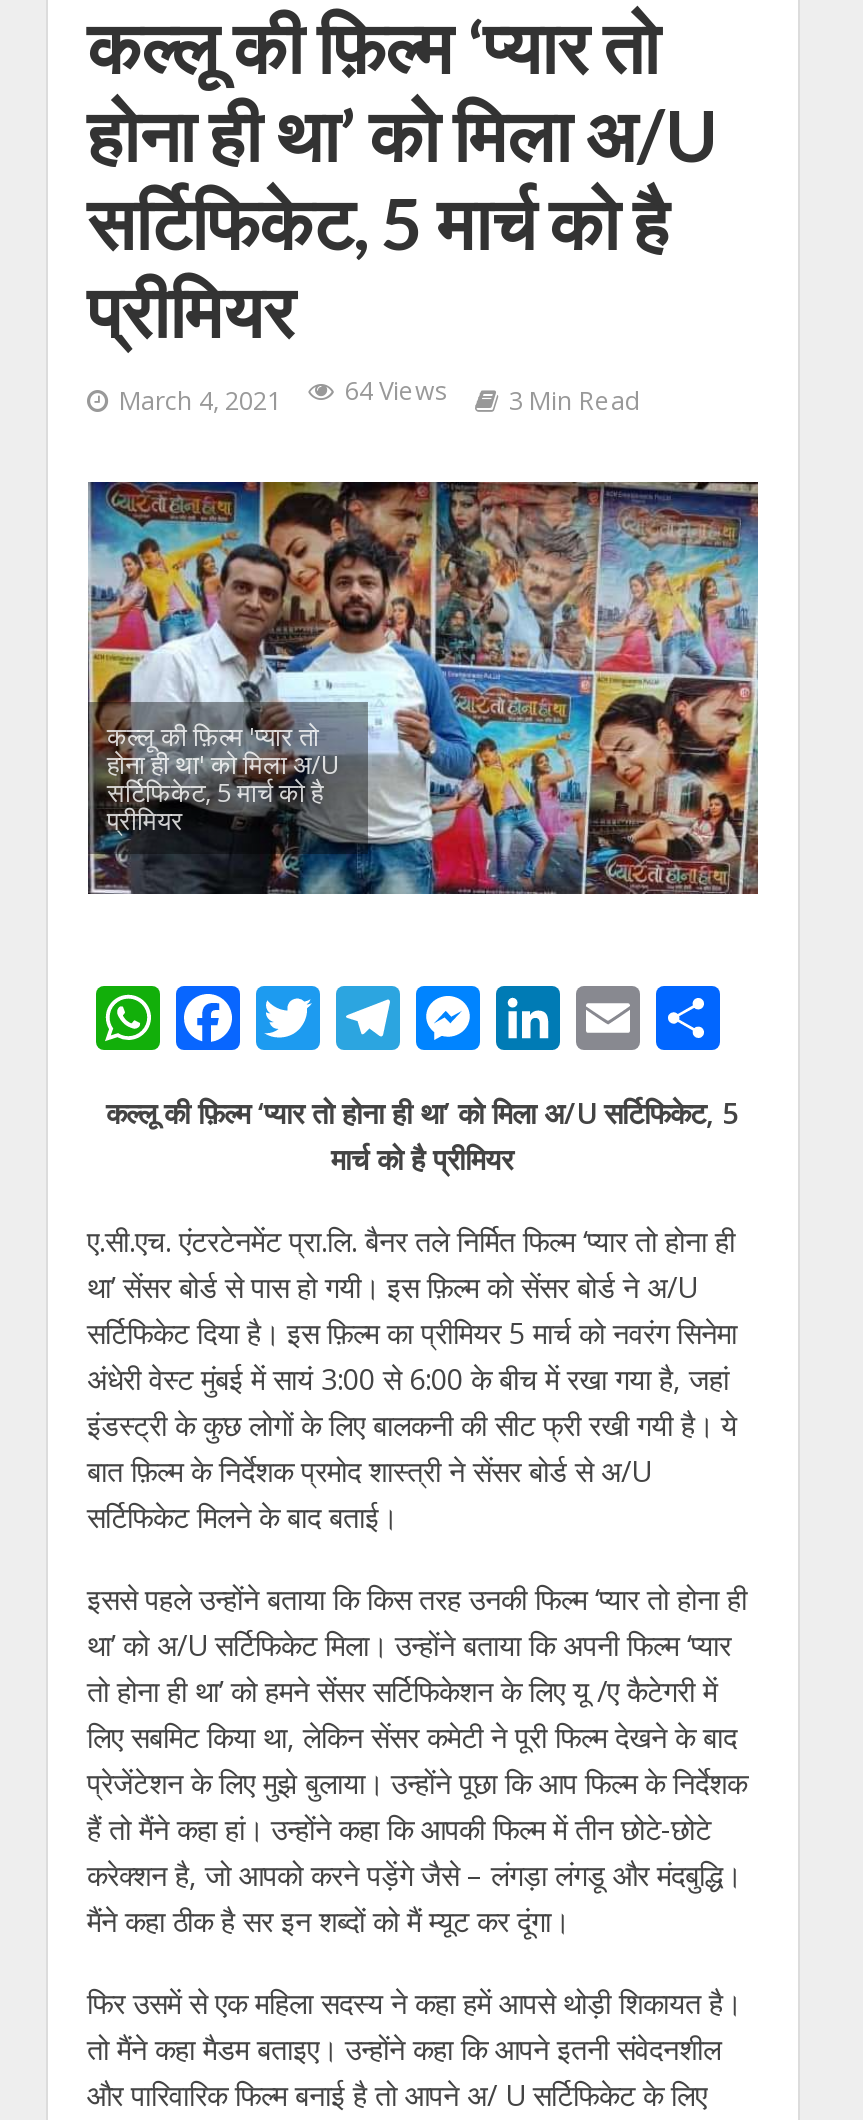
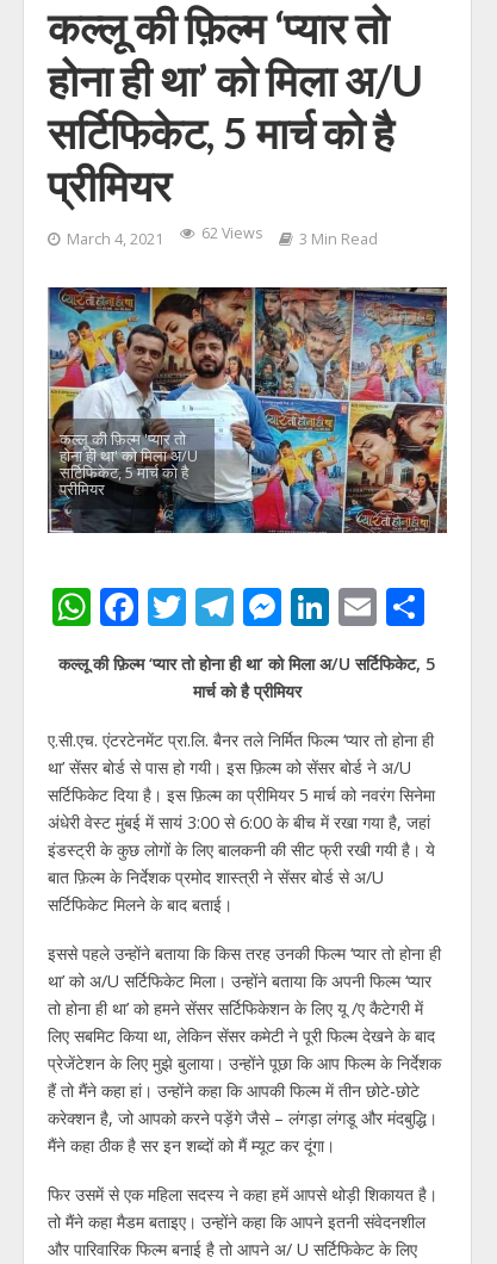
- March 4, 2021 64 Views 3 Min Read
+ March 4, 2021 62 Views 3 Min Read
